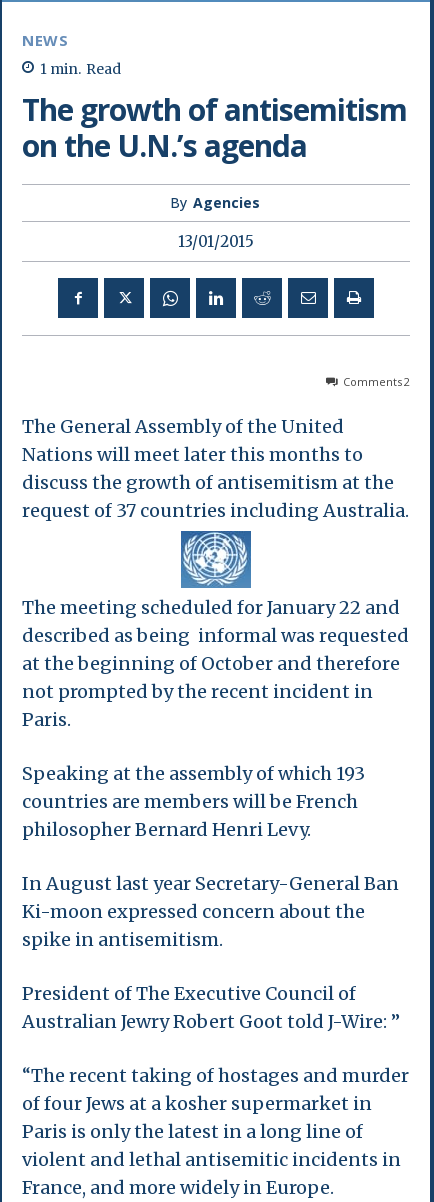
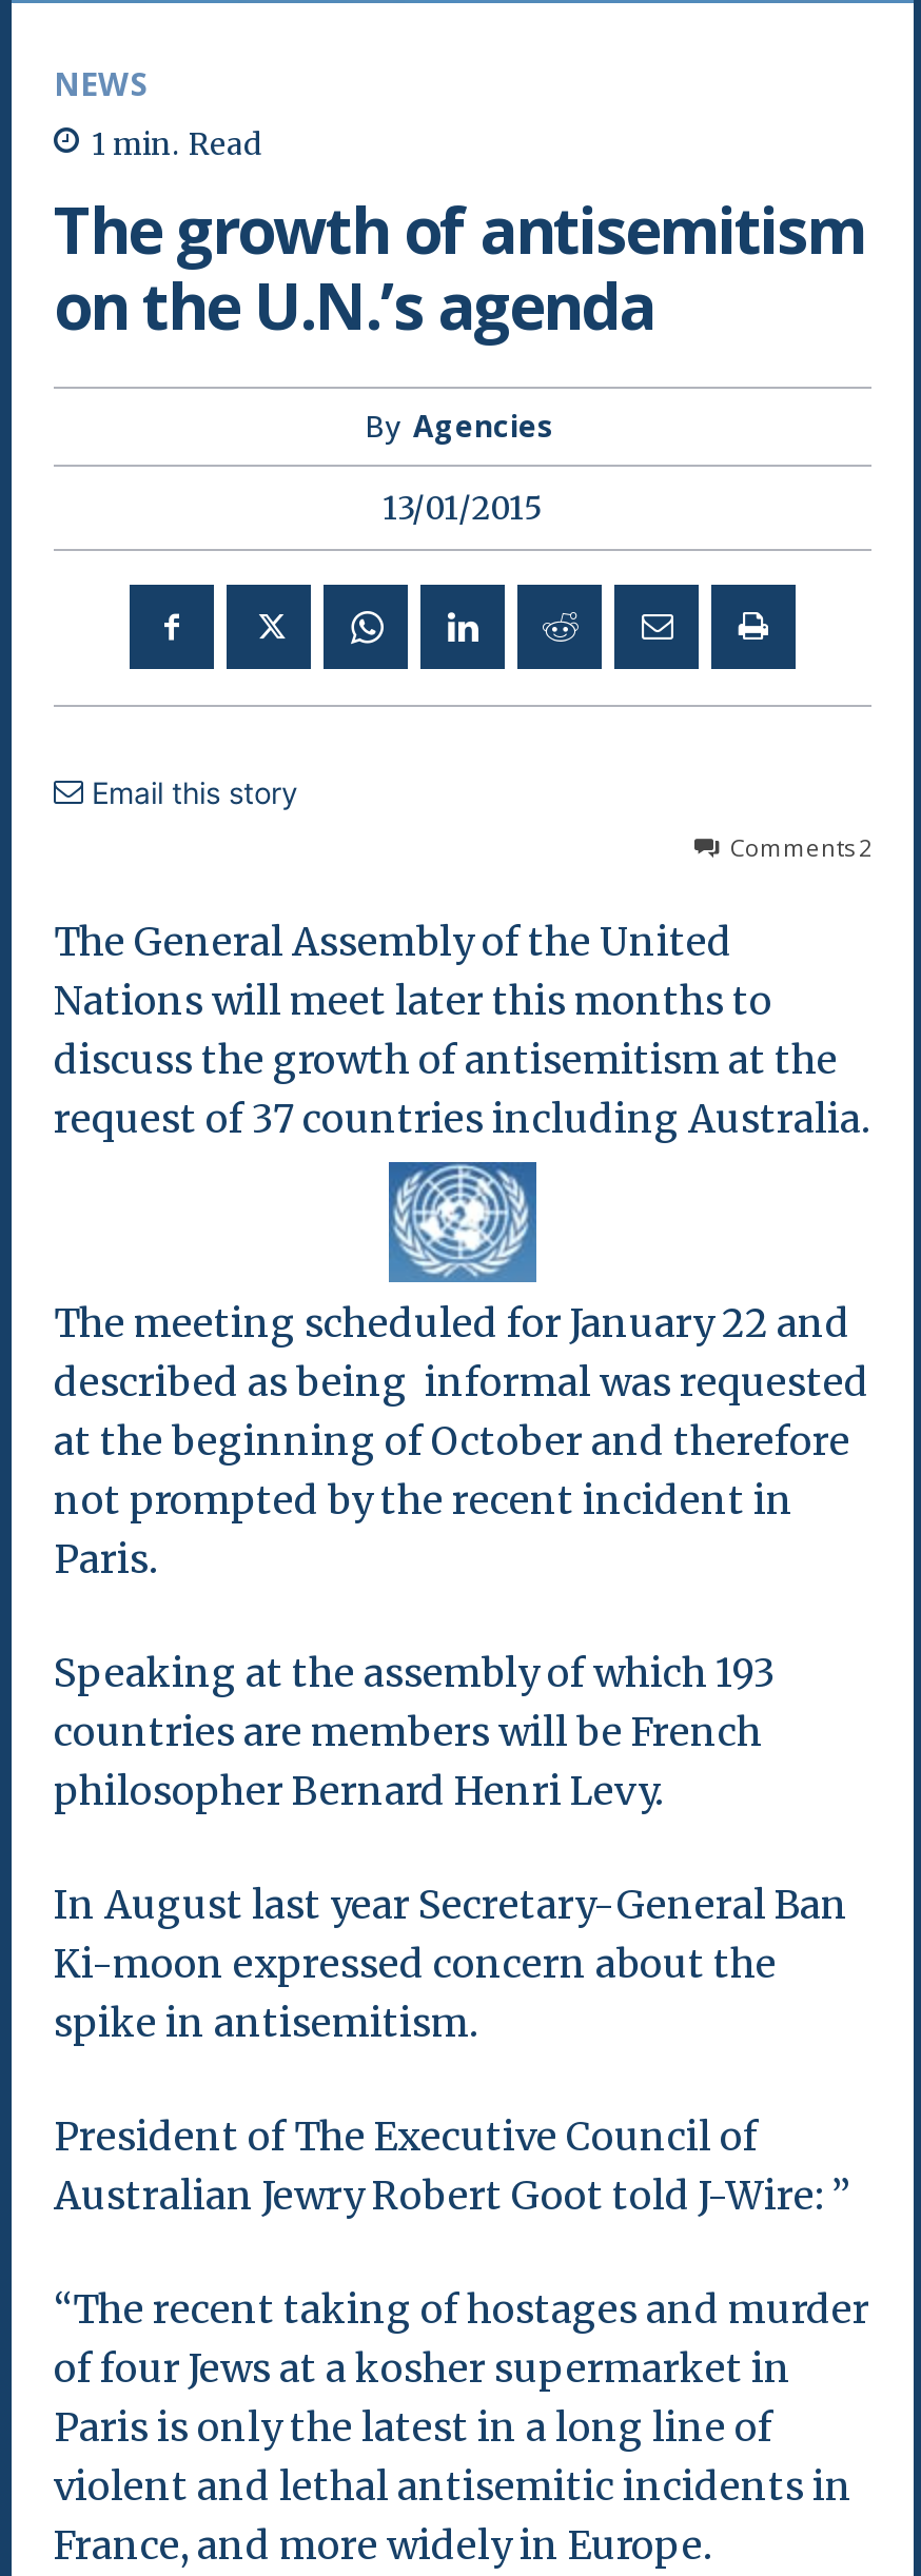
+ Email this story
